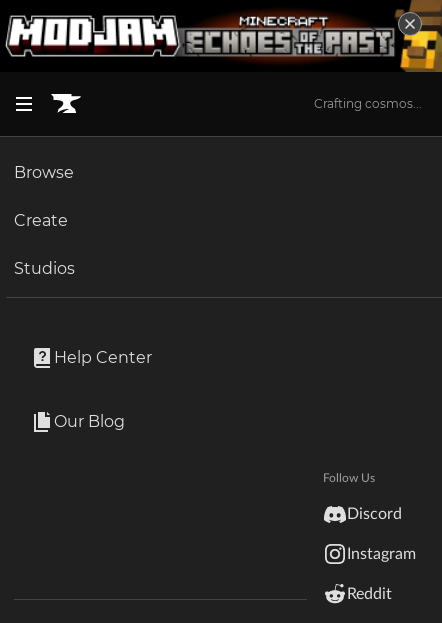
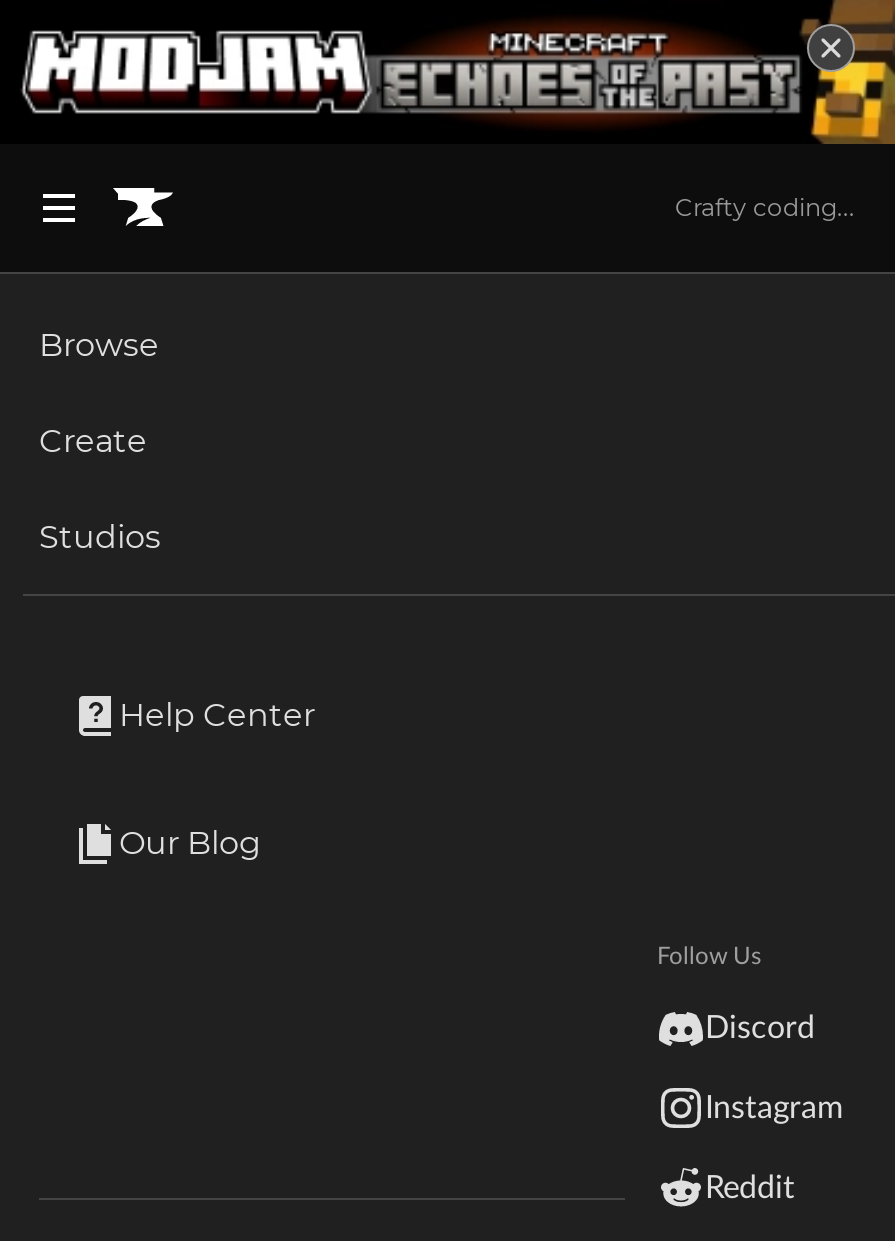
- Crafting cosmos...
+ Crafty coding...
